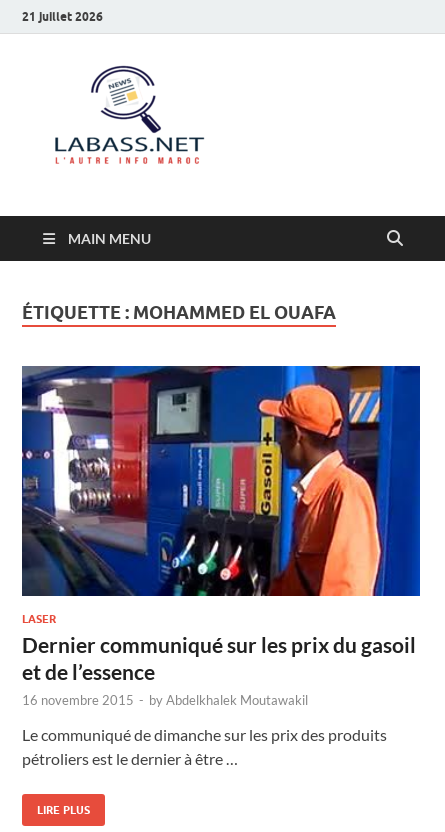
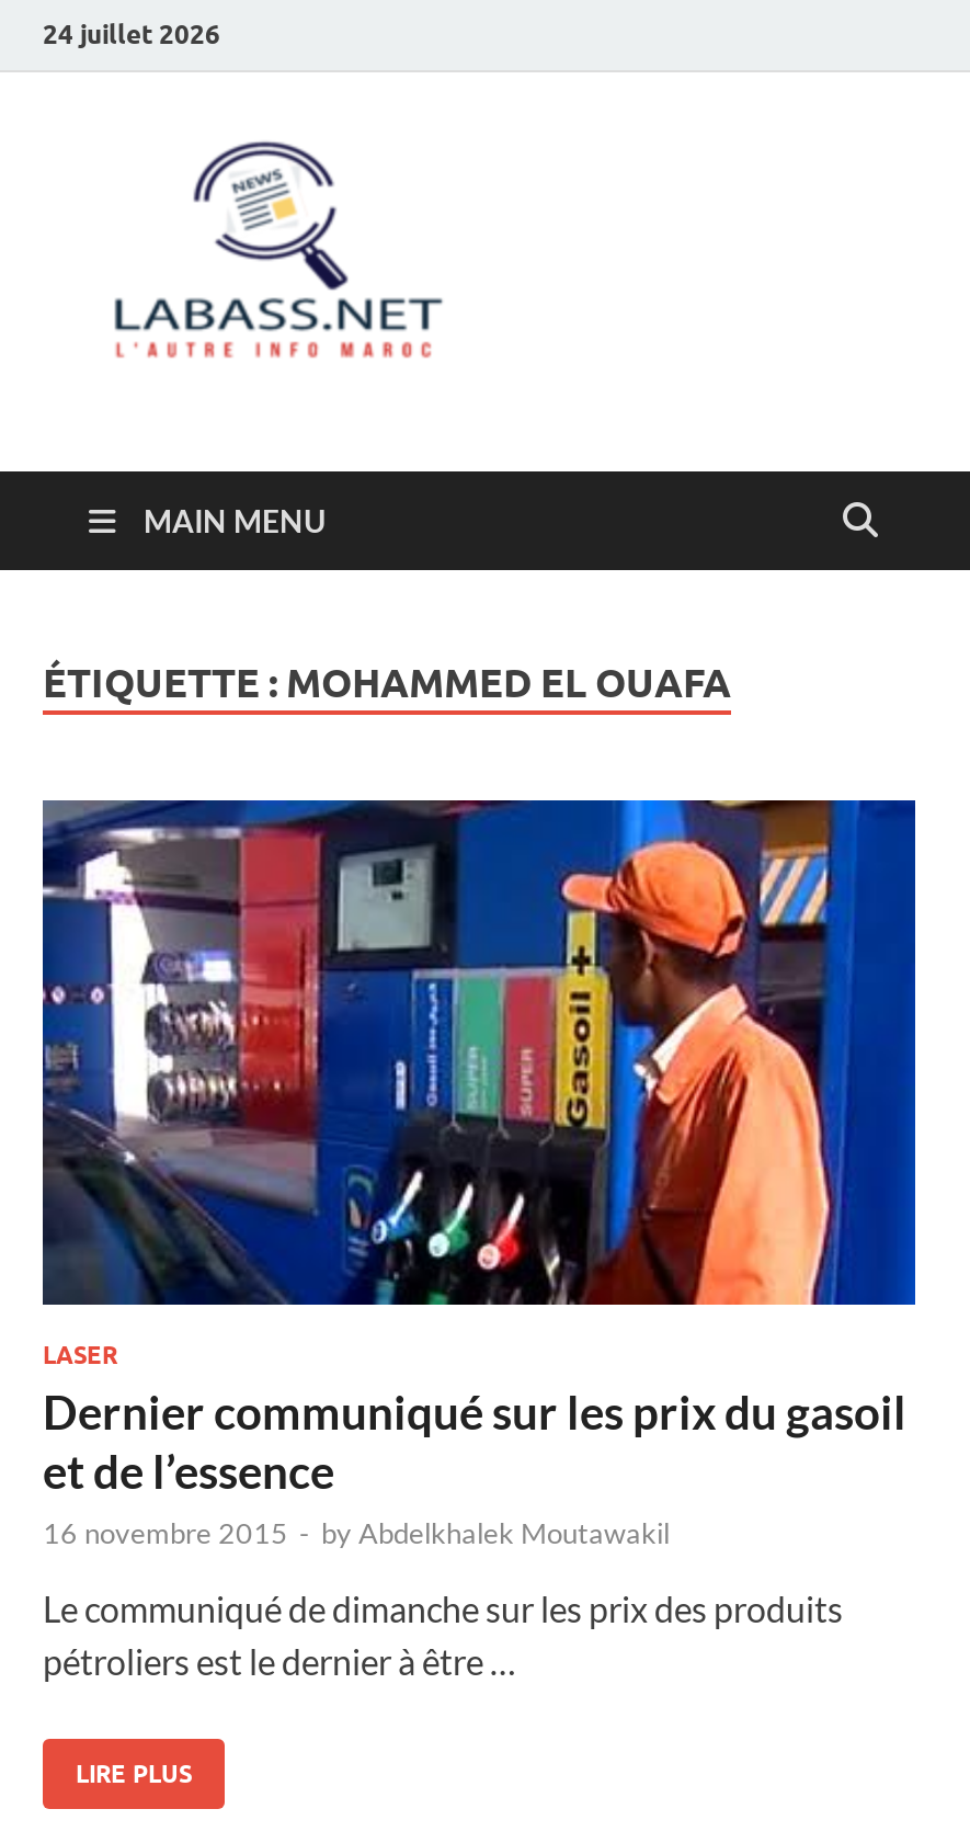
- 21 juillet 2026
+ 24 juillet 2026
